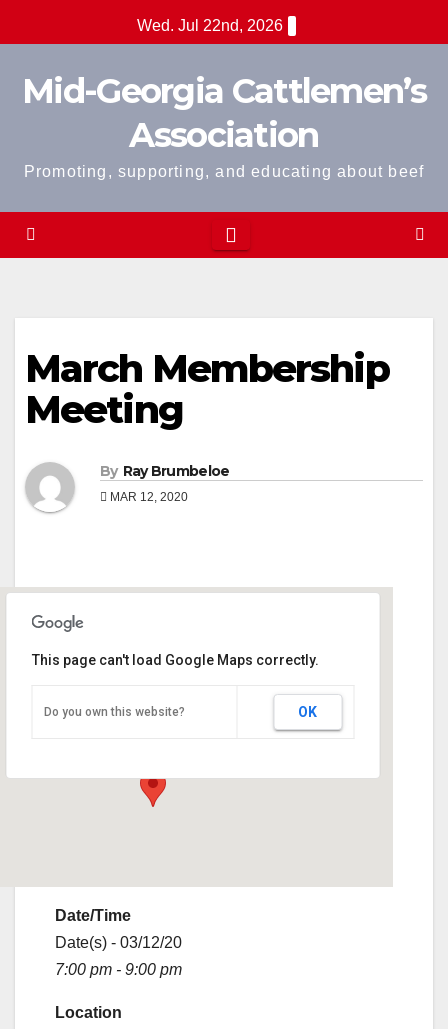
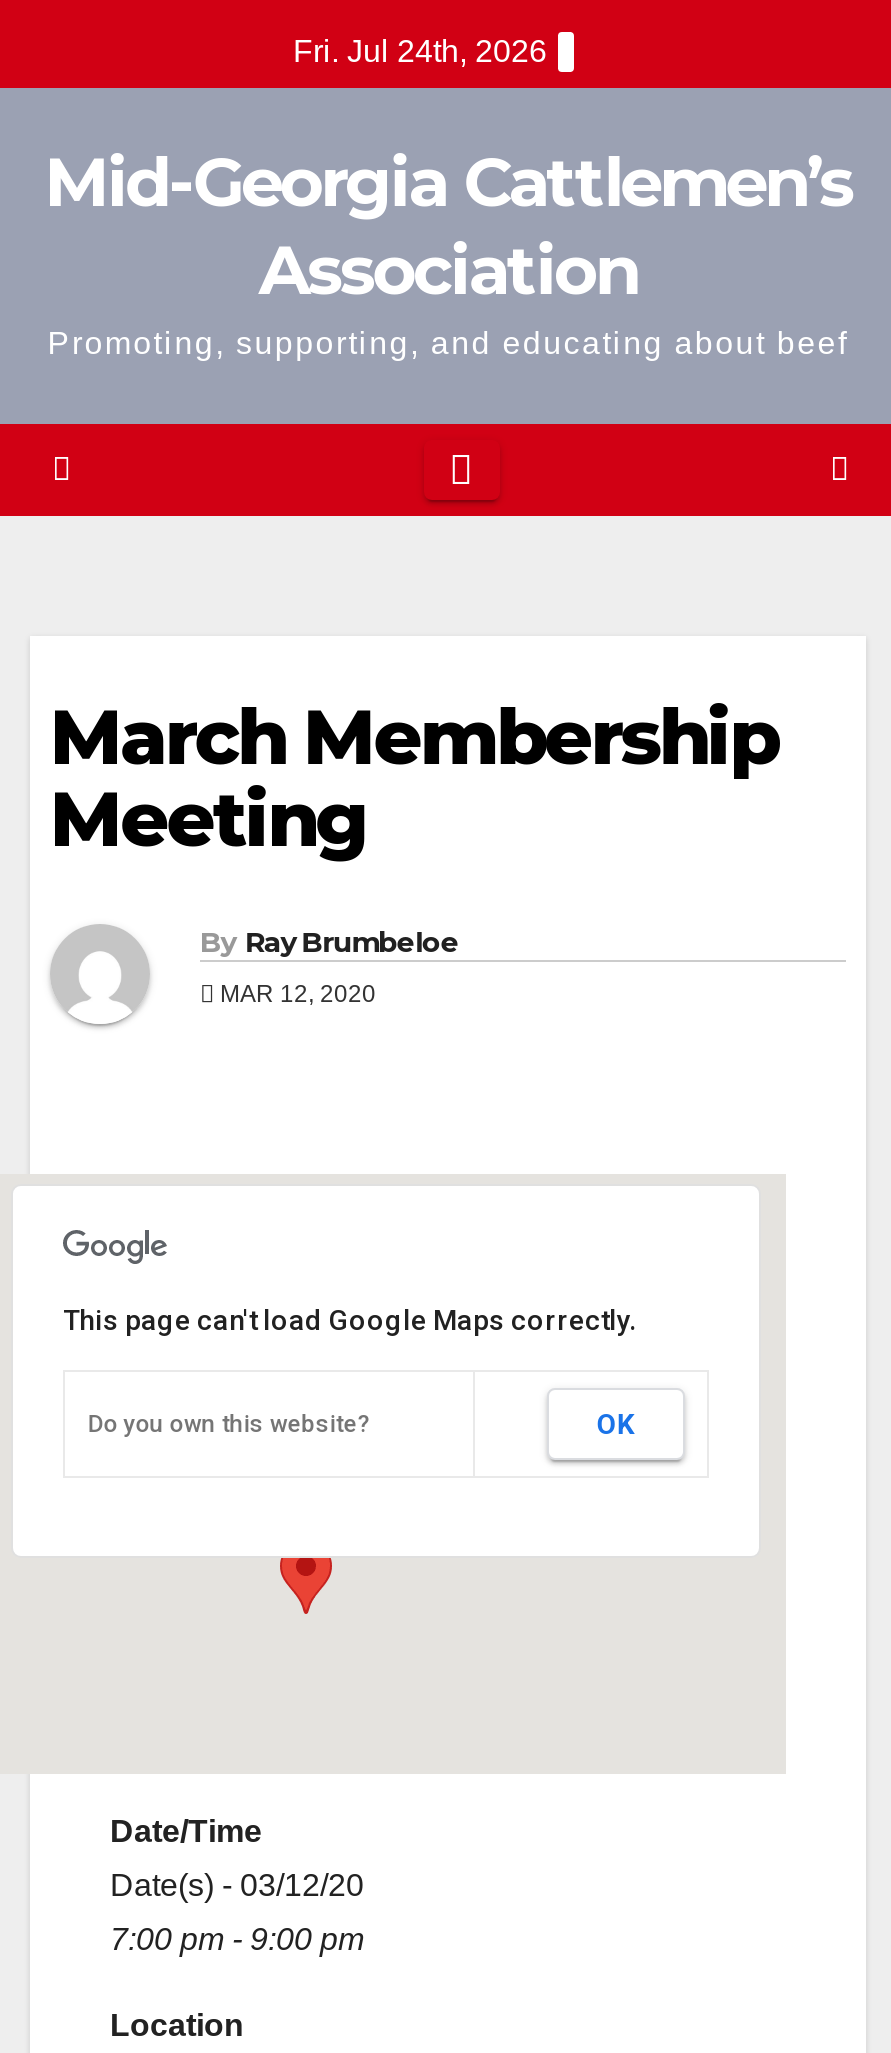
- Wed. Jul 22nd, 2026
+ Fri. Jul 24th, 2026
